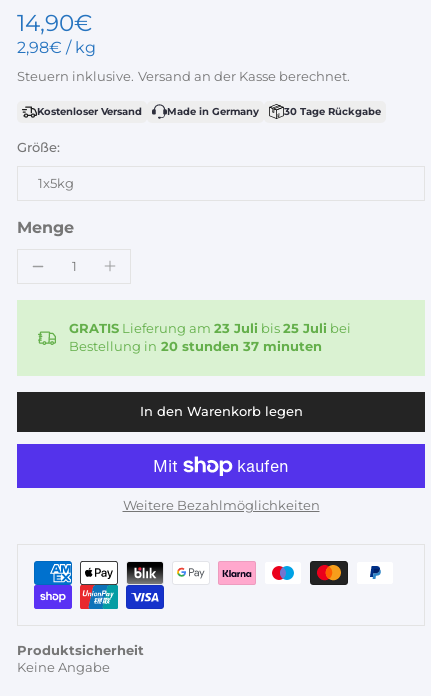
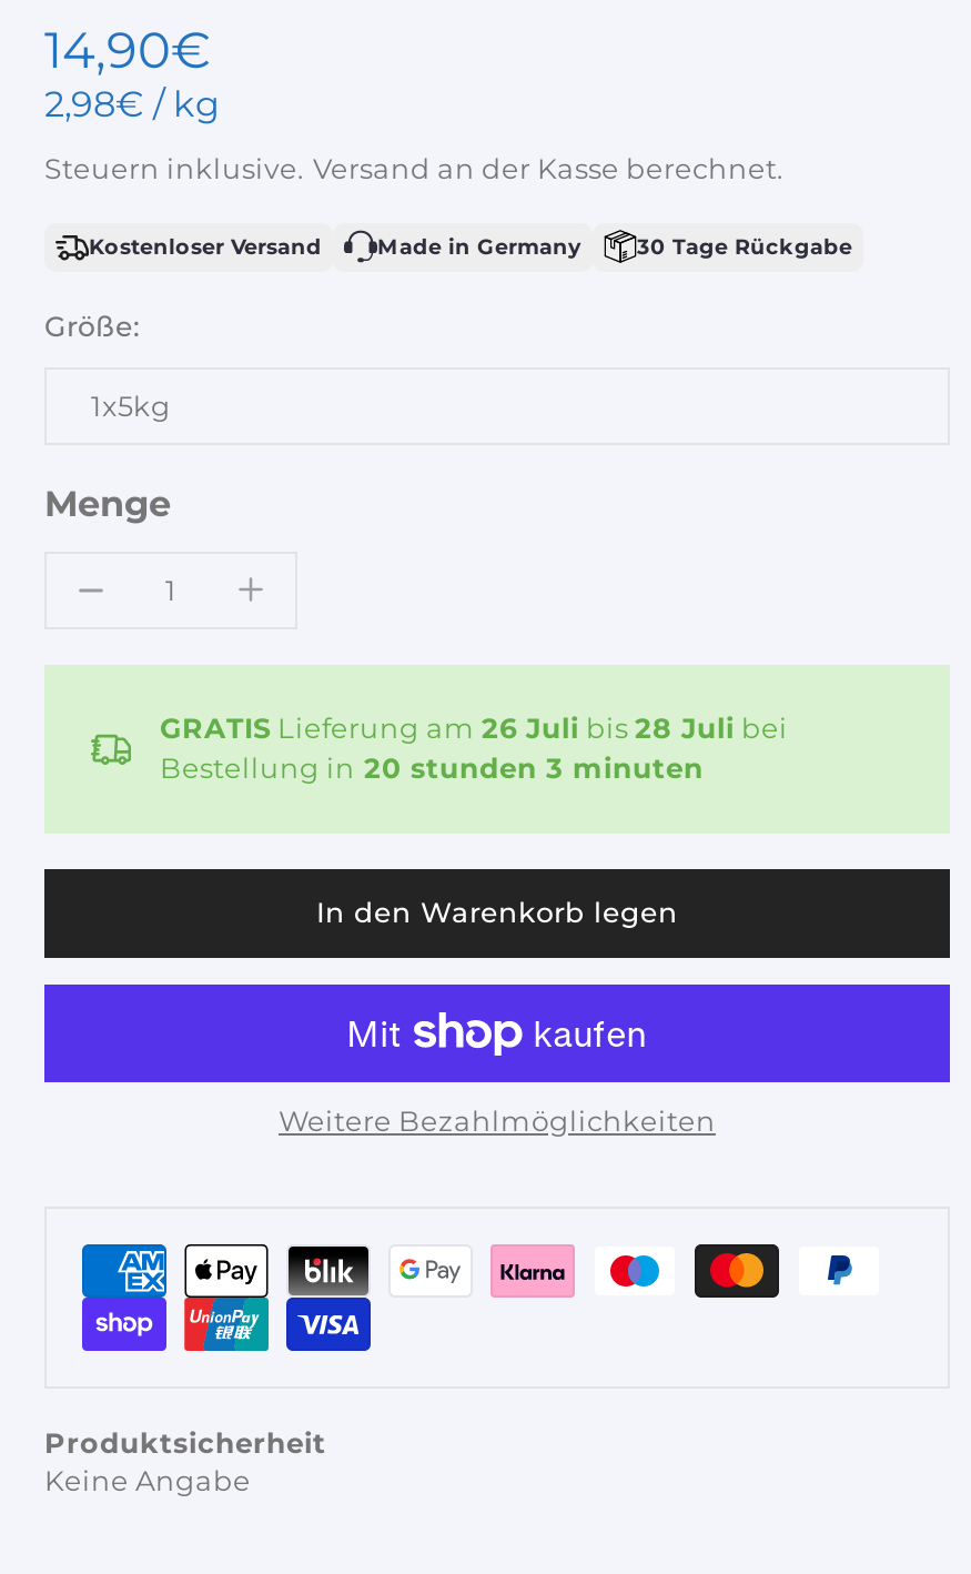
- GRATIS Lieferung am 23 Juli bis 25 Juli bei
+ GRATIS Lieferung am 26 Juli bis 28 Juli bei

- Bestellung in 20 stunden 37 minuten
+ Bestellung in 20 stunden 3 minuten
